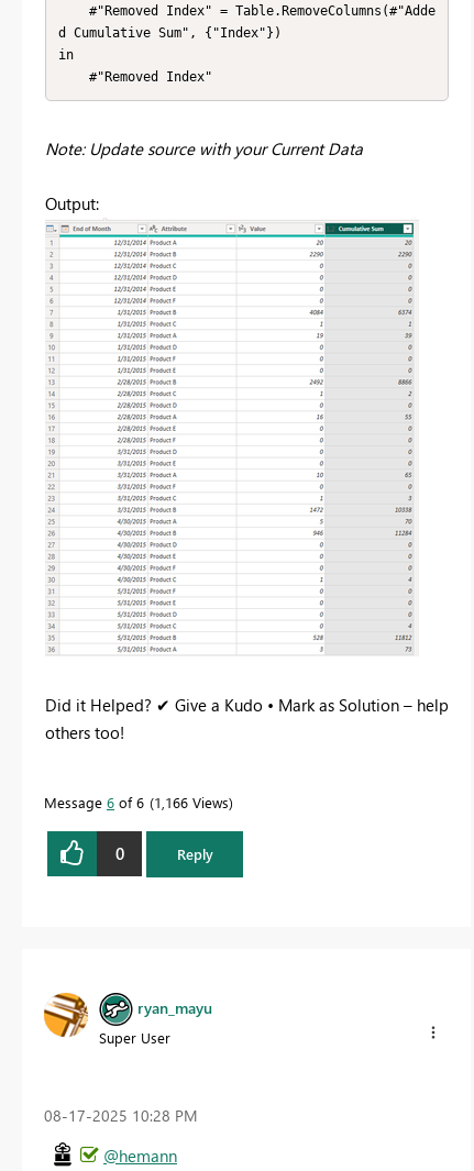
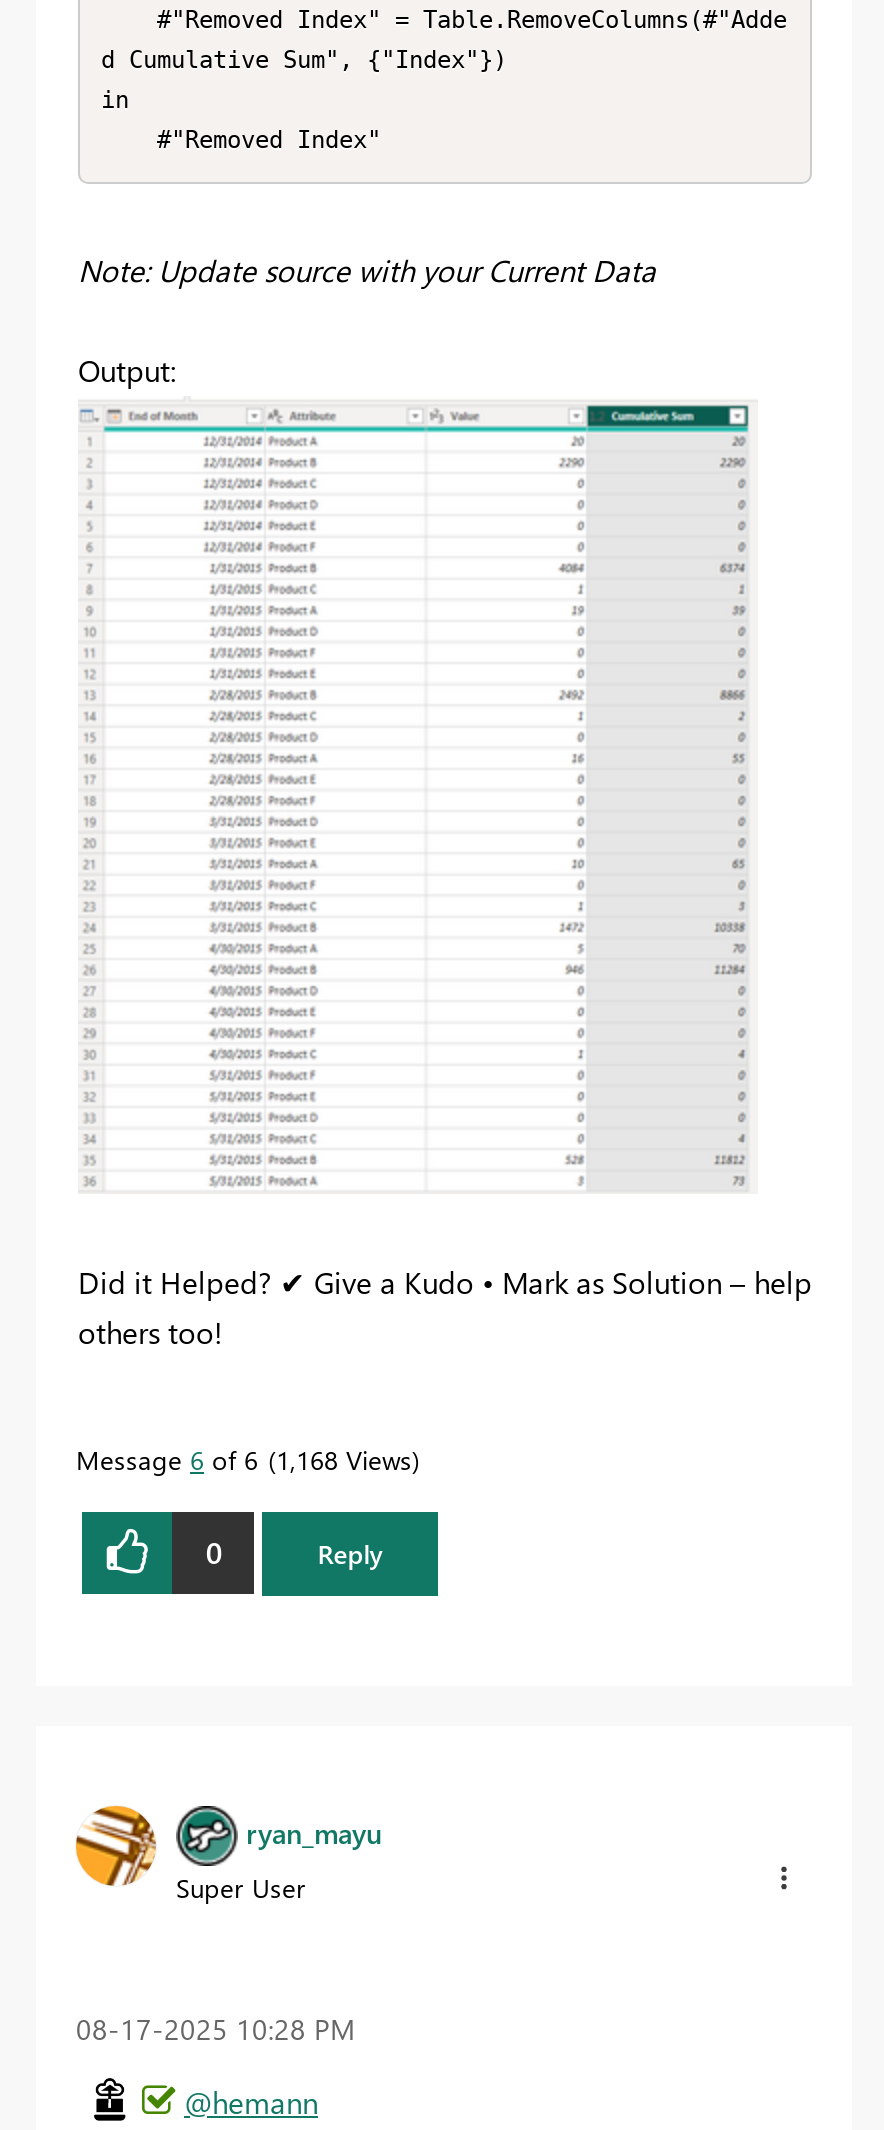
- Message 6 of 6 1,166 Views
+ Message 6 of 6 1,168 Views
